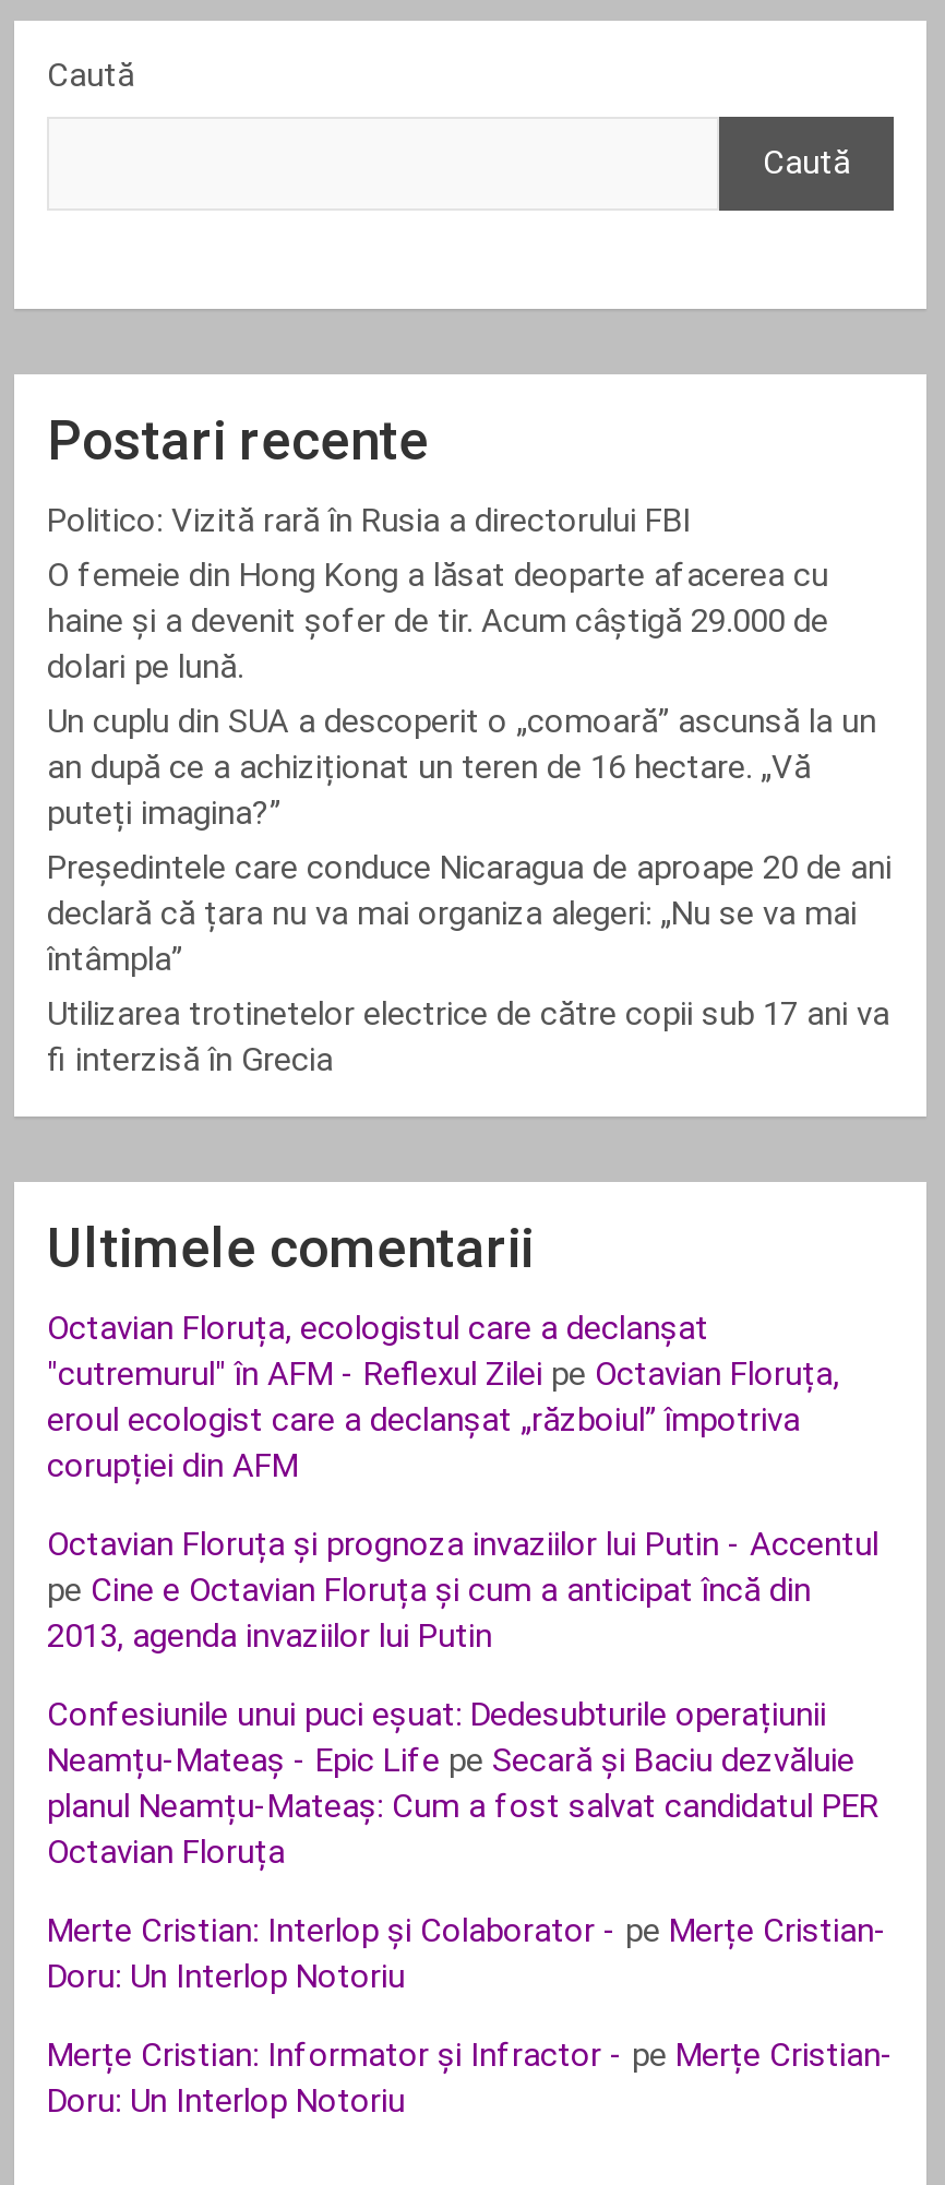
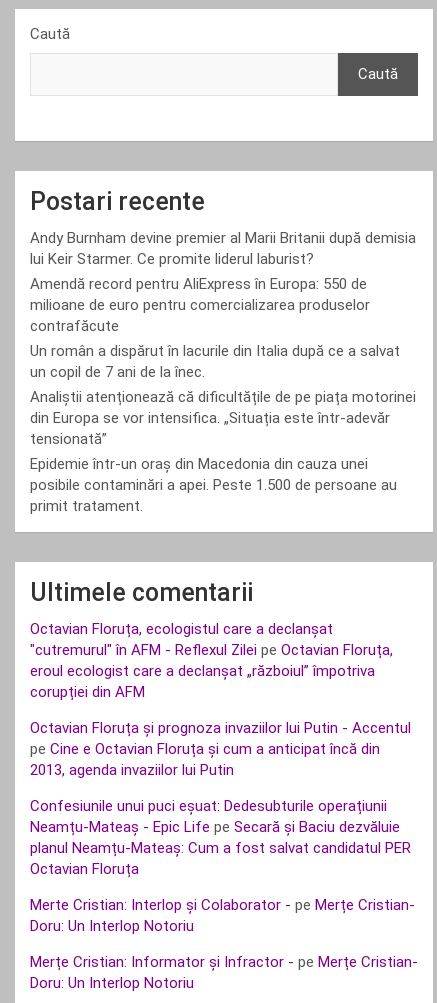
- Politico: Vizită rară în Rusia a directorului FBI
- O femeie din Hong Kong a lăsat deoparte afacerea cu
- haine și a devenit șofer de tir. Acum câștigă 29.000 de
- dolari pe lună.
- Un cuplu din SUA a descoperit o „comoară” ascunsă la un
- an după ce a achiziționat un teren de 16 hectare. „Vă
- puteți imagina?”
- Președintele care conduce Nicaragua de aproape 20 de ani
- declară că țara nu va mai organiza alegeri: „Nu se va mai
- întâmpla”
- Utilizarea trotinetelor electrice de către copii sub 17 ani va
- fi interzisă în Grecia
+ Andy Burnham devine premier al Marii Britanii după demisia
+ lui Keir Starmer. Ce promite liderul laburist?
+ Amendă record pentru AliExpress în Europa: 550 de
+ milioane de euro pentru comercializarea produselor
+ contrafăcute
+ Un român a dispărut în lacurile din Italia după ce a salvat
+ un copil de 7 ani de la înec.
+ Analiștii atenționează că dificultățile de pe piața motorinei
+ din Europa se vor intensifica. „Situația este într-adevăr
+ tensionată”
+ Epidemie într-un oraș din Macedonia din cauza unei
+ posibile contaminări a apei. Peste 1.500 de persoane au
+ primit tratament.
